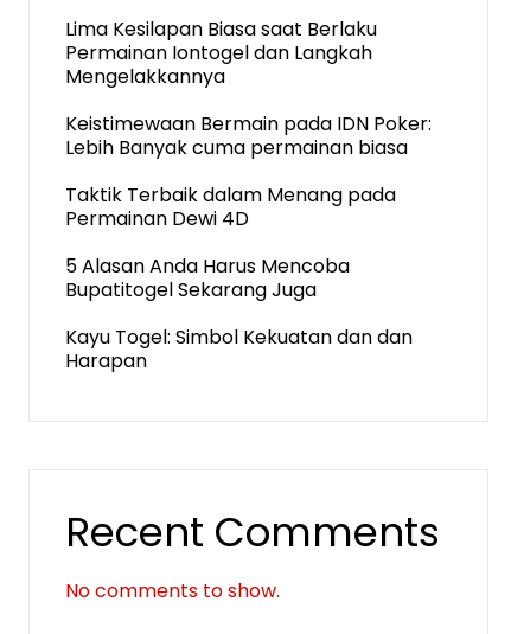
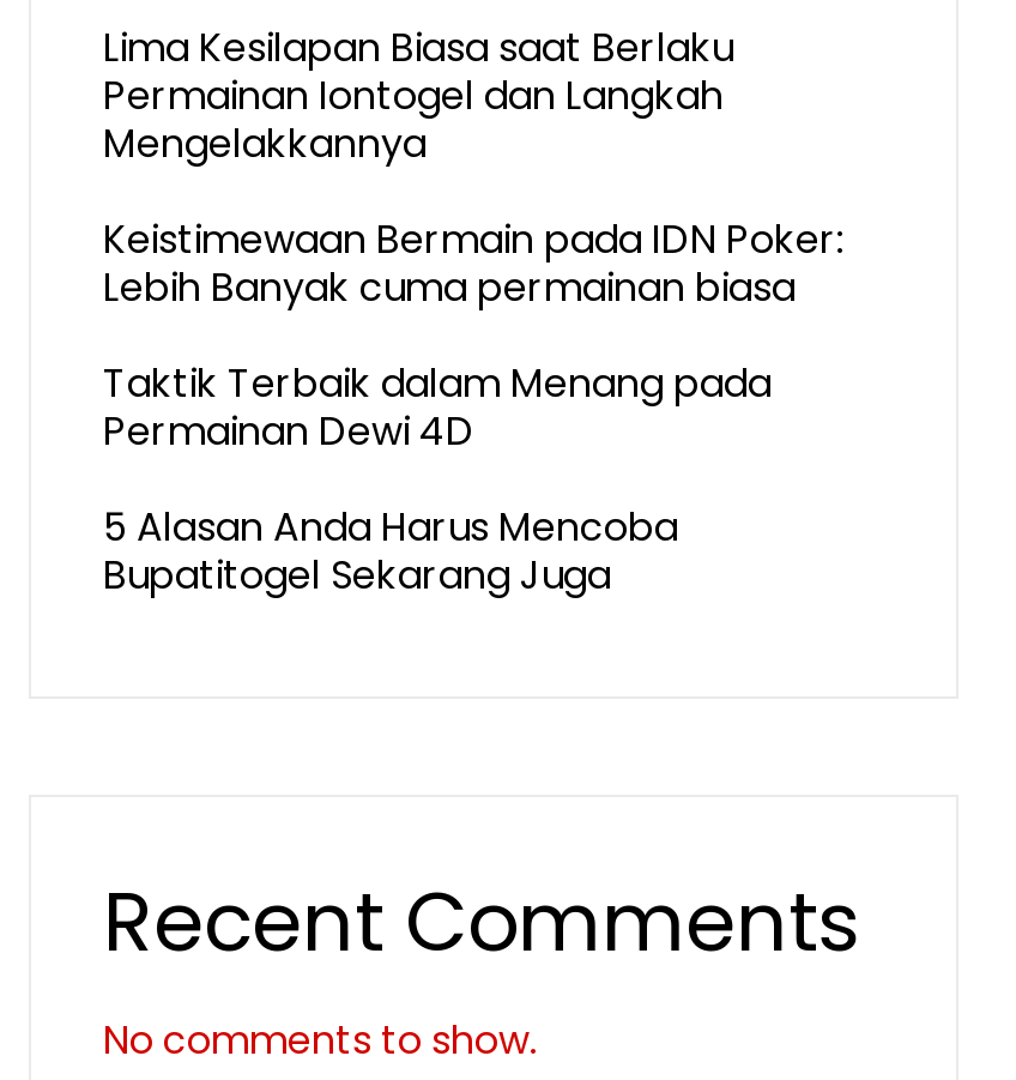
- Kayu Togel: Simbol Kekuatan dan dan
- Harapan
